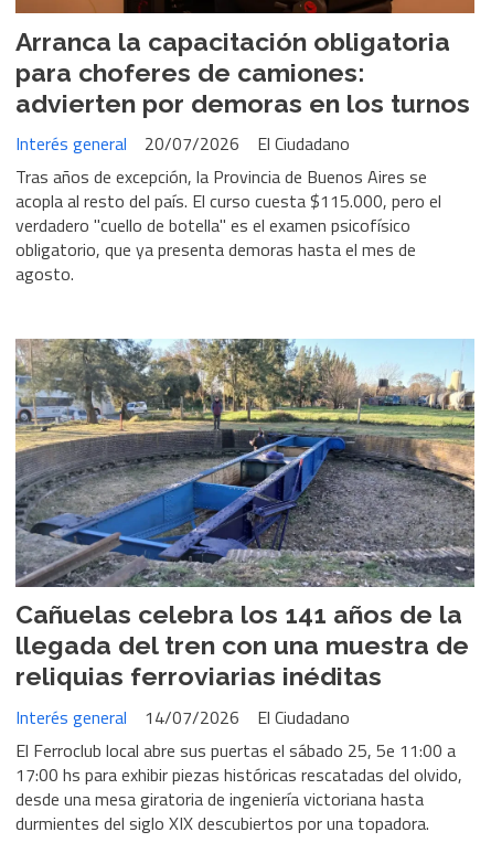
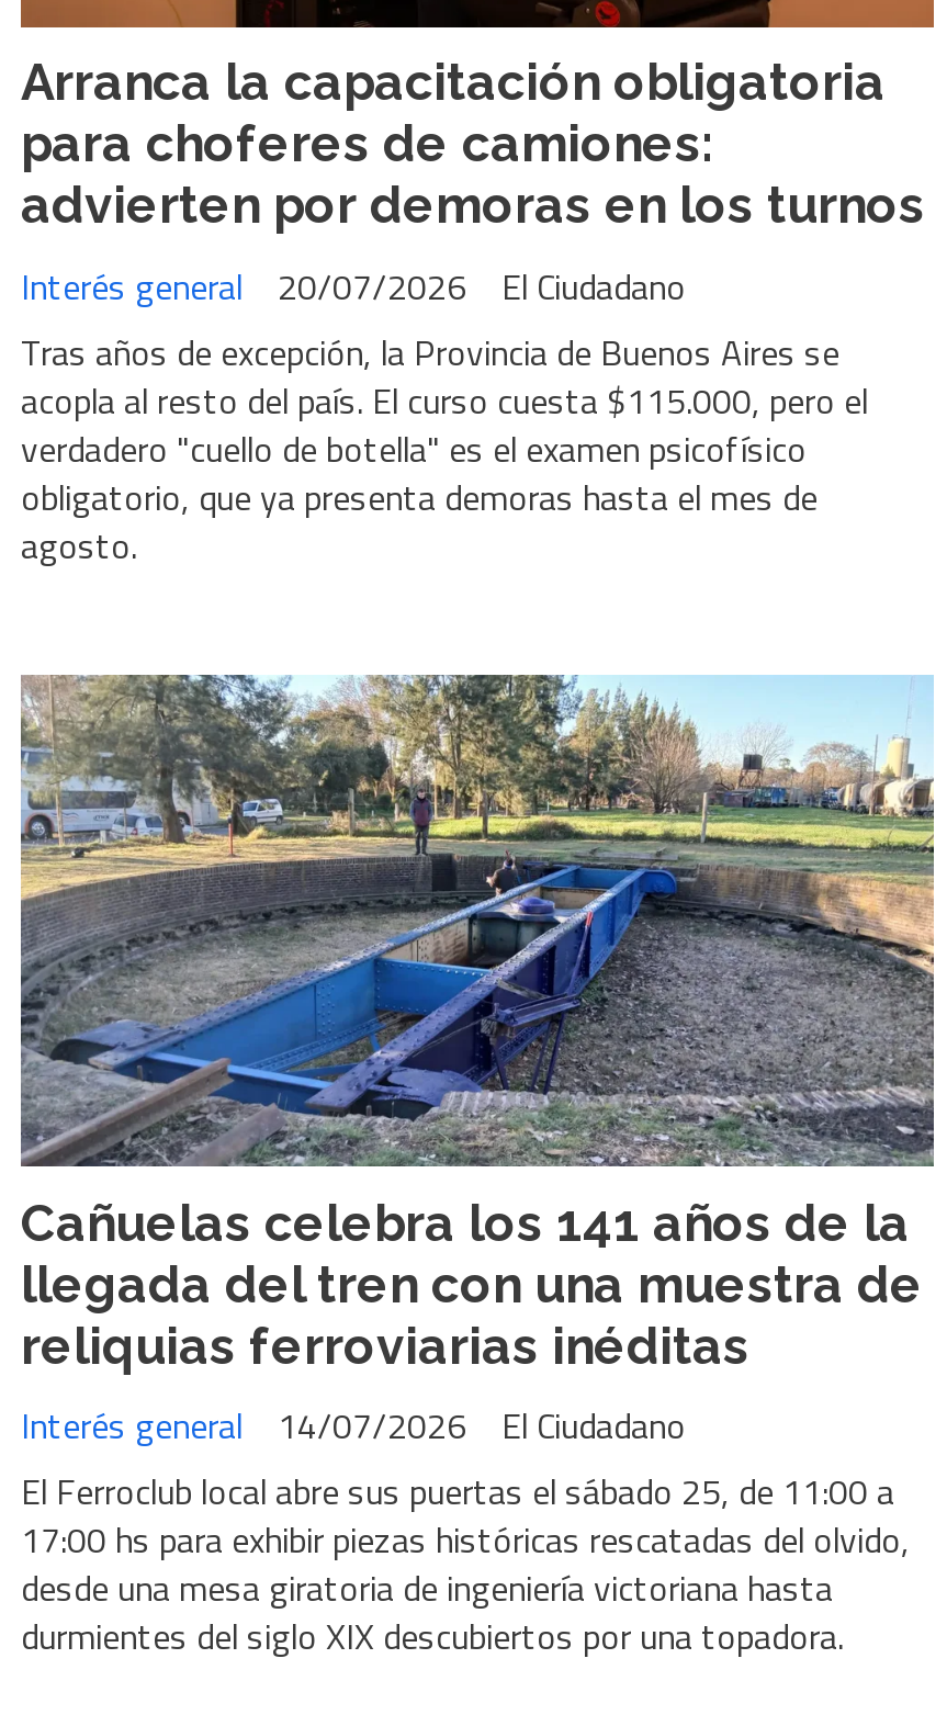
- El Ferroclub local abre sus puertas el sábado 25, 5e 11:00 a
+ El Ferroclub local abre sus puertas el sábado 25, de 11:00 a
